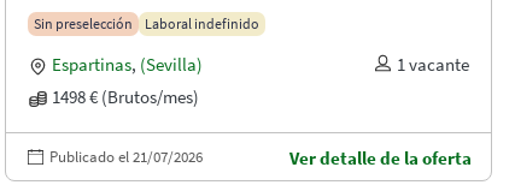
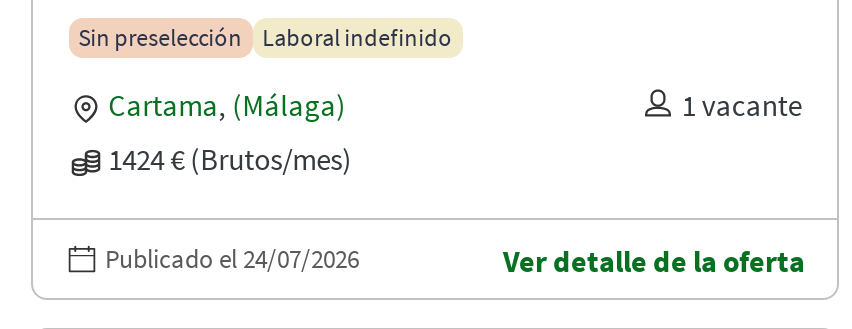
- Espartinas, (Sevilla)
+ Cartama, (Málaga)

- 1498 € (Brutos/mes)
+ 1424 € (Brutos/mes)

- Publicado el 21/07/2026
+ Publicado el 24/07/2026
